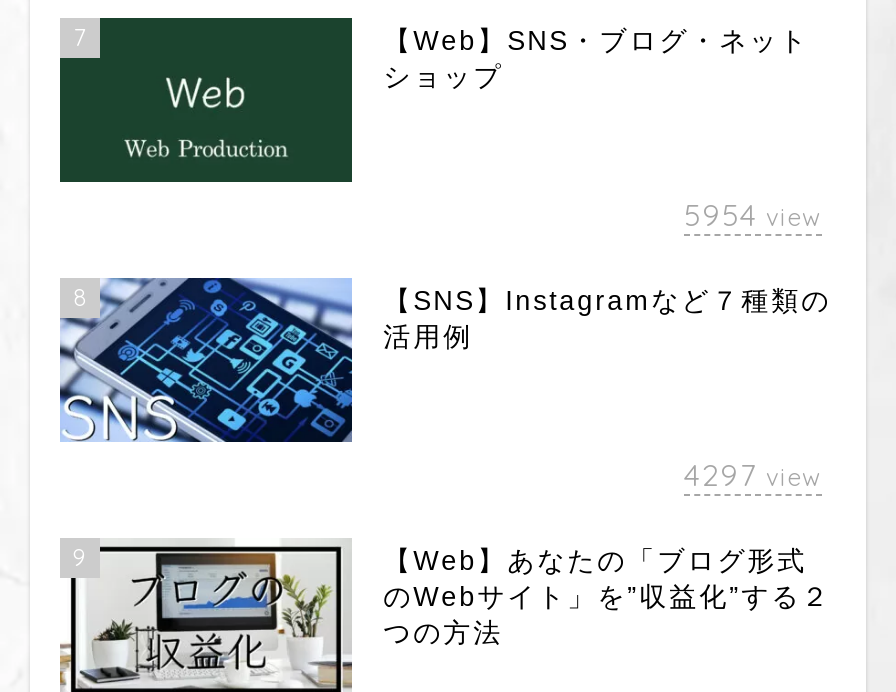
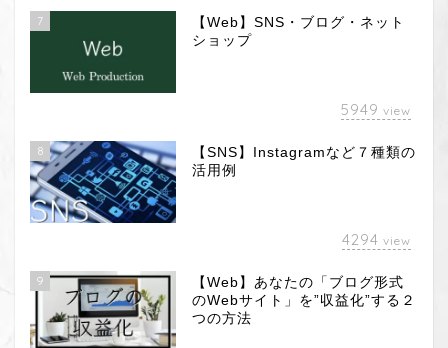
- 5954 view
+ 5949 view

- 4297 view
+ 4294 view
